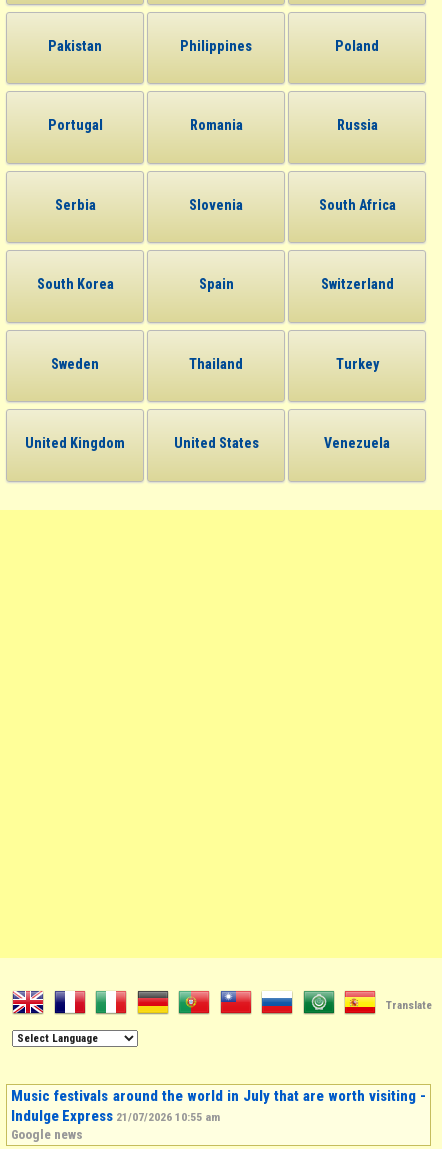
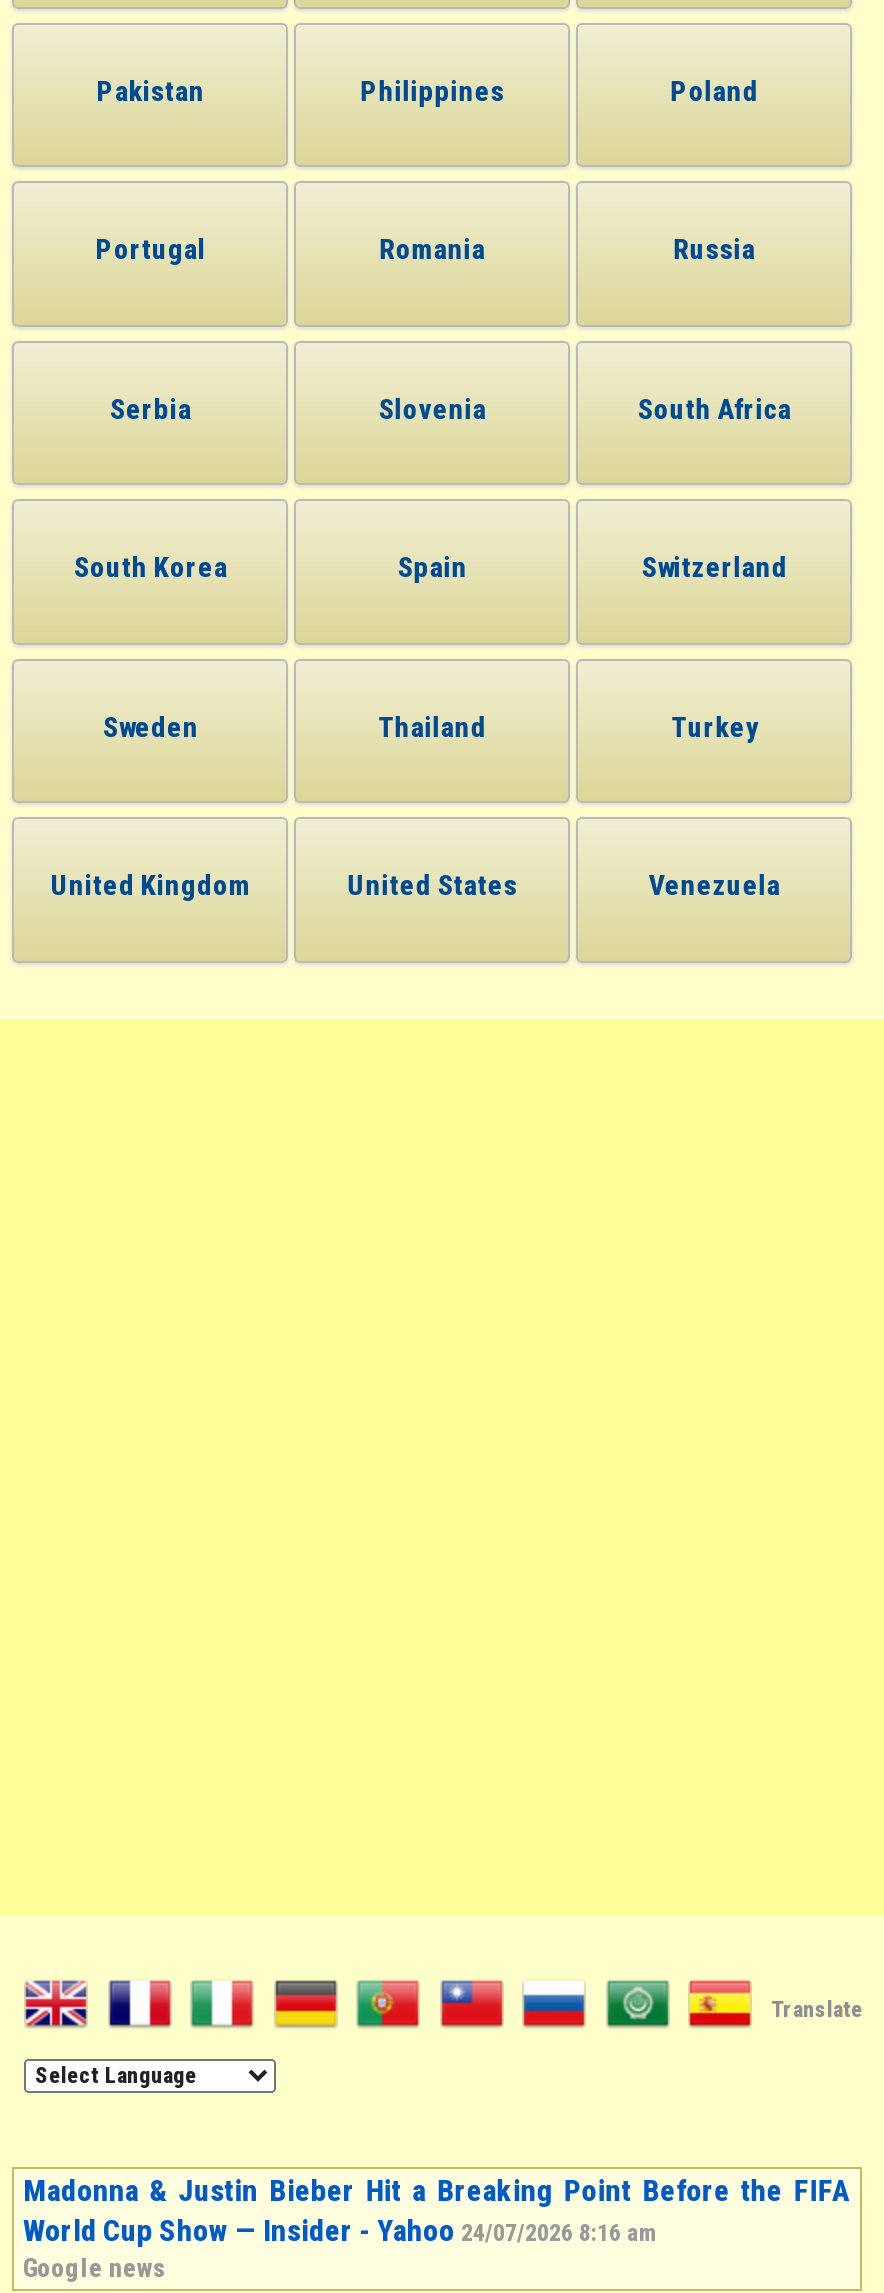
- Music festivals around the world in July that are worth visiting -
- Indulge Express 21/07/2026 10:55 am
+ Madonna & Justin Bieber Hit a Breaking Point Before the FIFA
+ World Cup Show — Insider - Yahoo 24/07/2026 8:16 am
